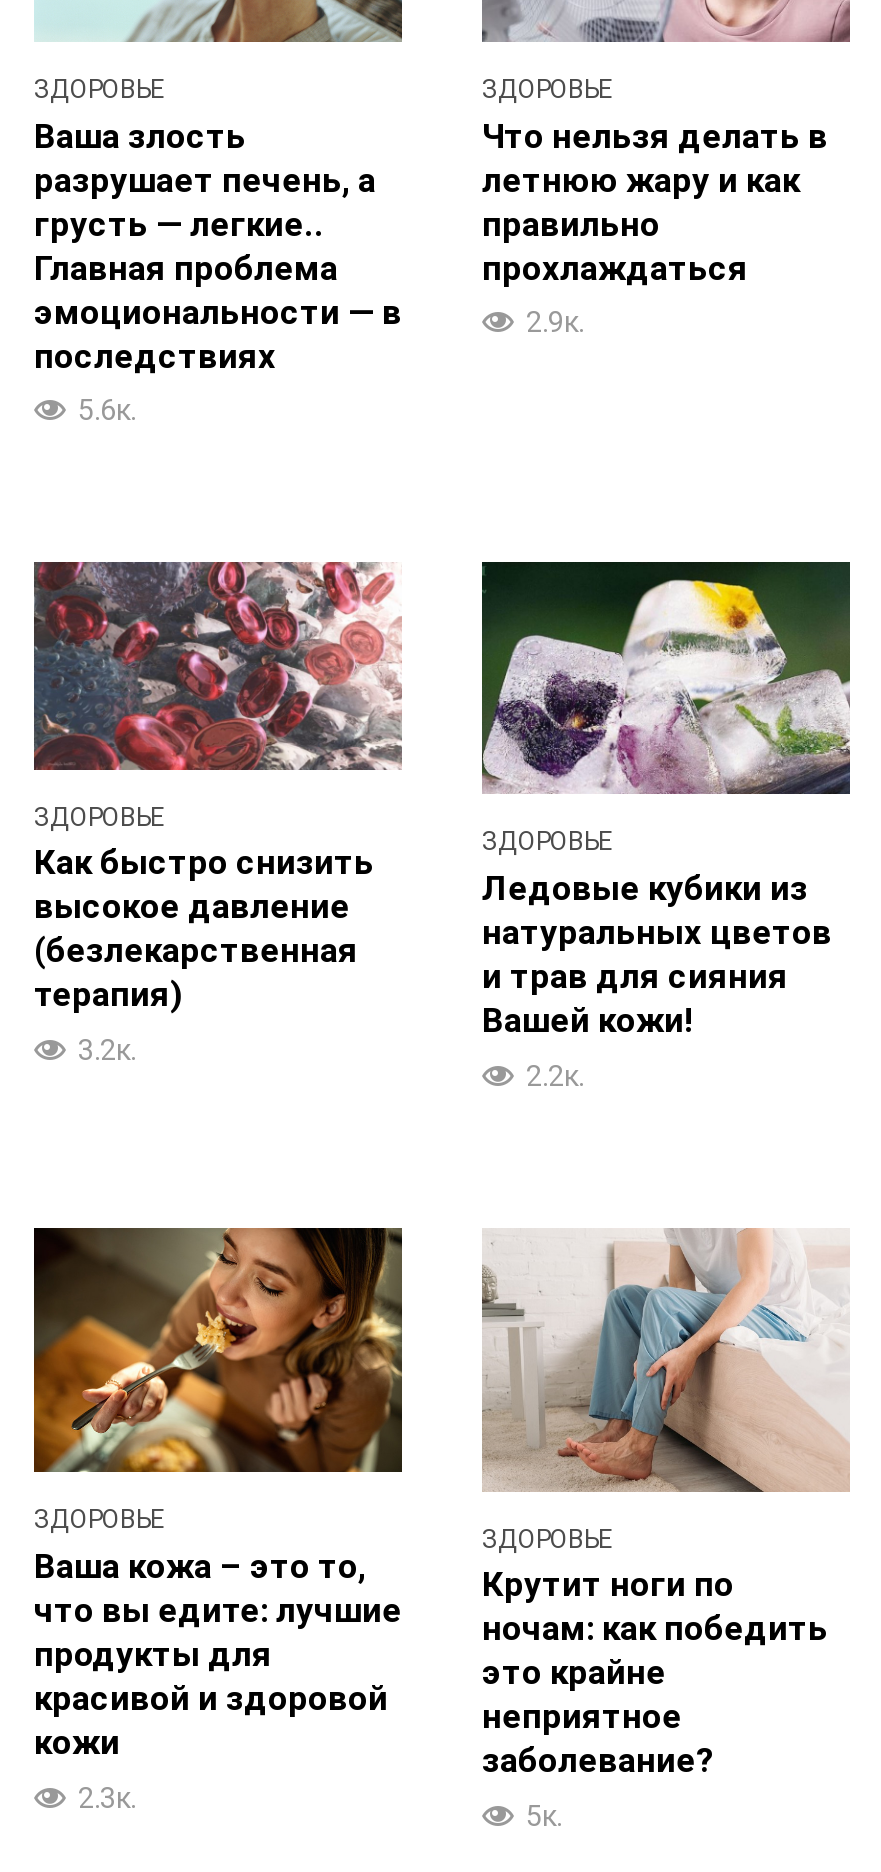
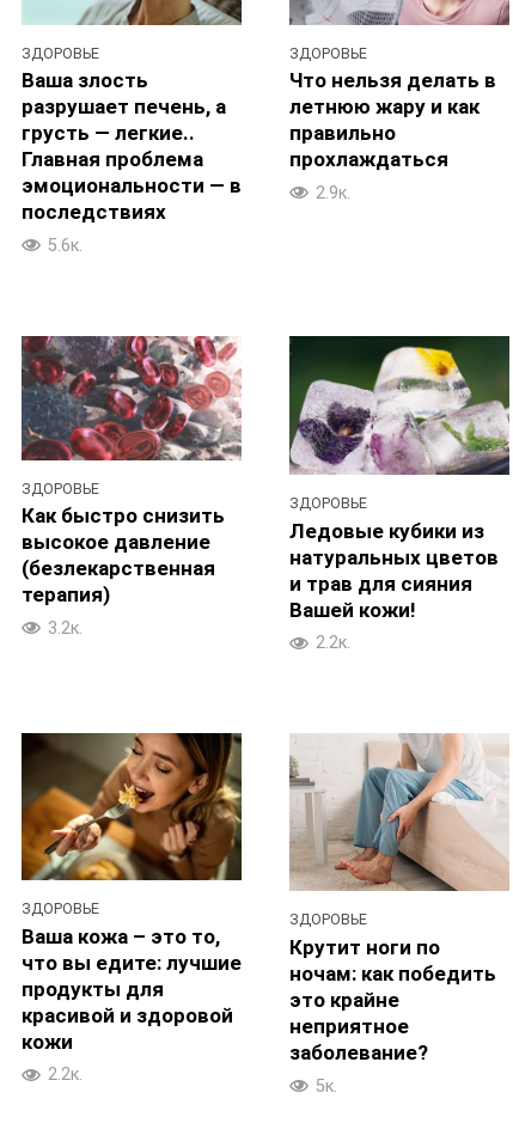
- 2.3к.
+ 2.2к.
